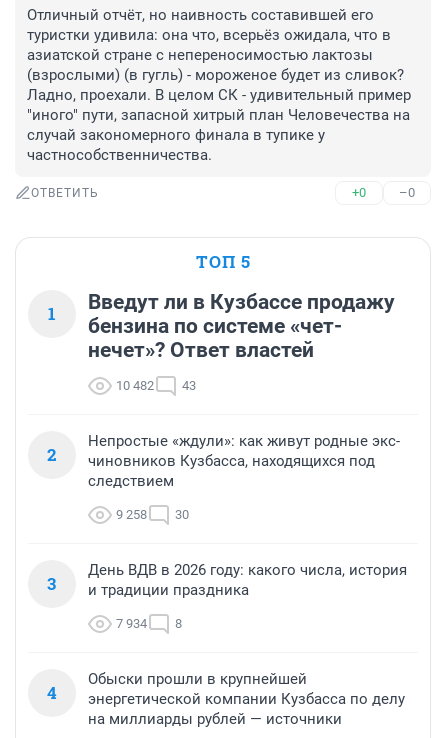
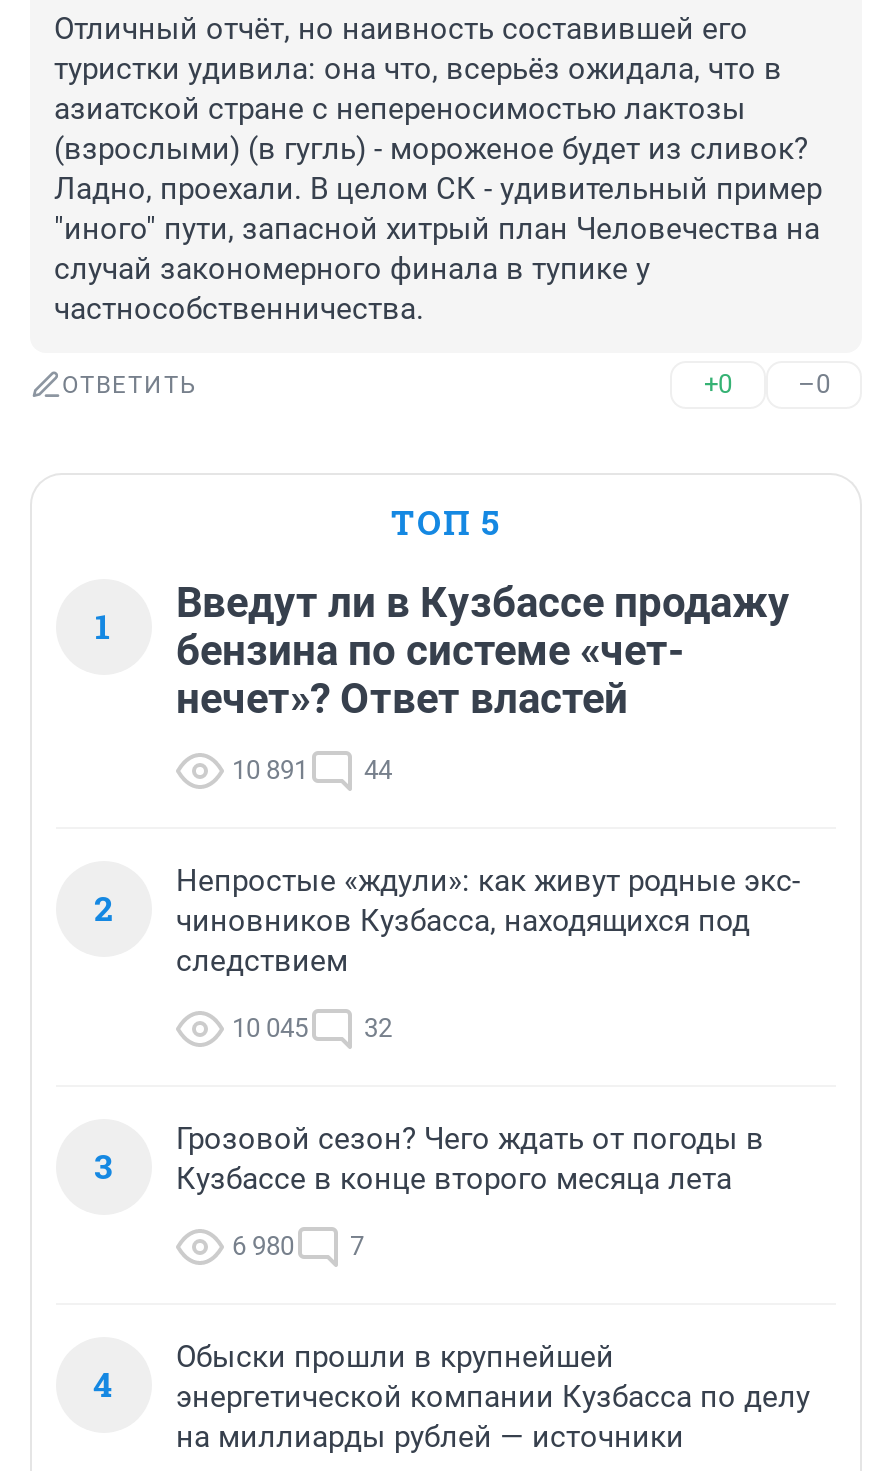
- 10 482
+ 10 891

- 43
+ 44

- 9 258
+ 10 045

- 30
+ 32

- День ВДВ в 2026 году: какого числа, история
- и традиции праздника
+ Грозовой сезон? Чего ждать от погоды в
+ Кузбассе в конце второго месяца лета

- 7 934
- 8
+ 6 980
+ 7
